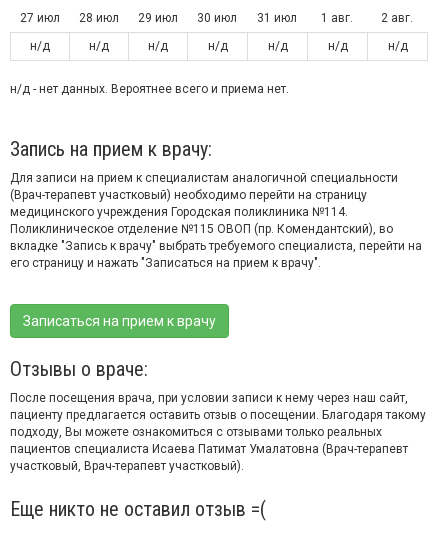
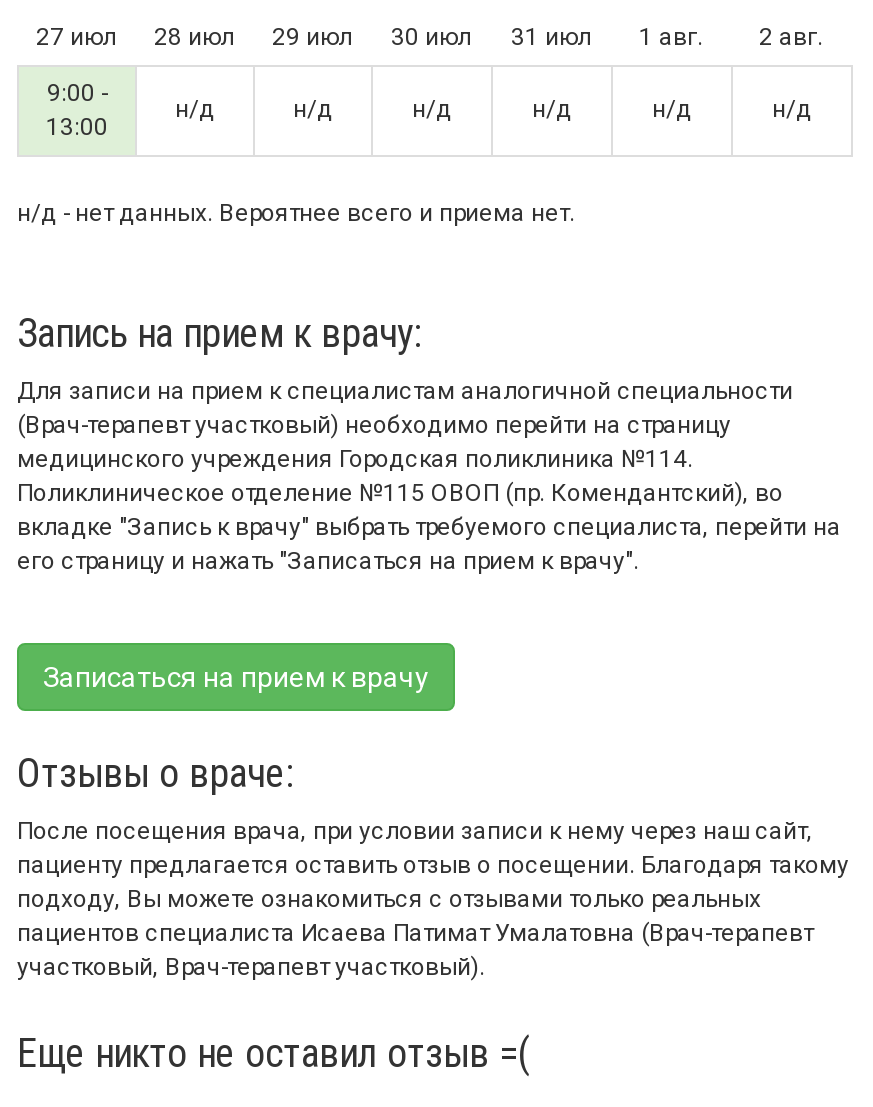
- н/д
+ 9:00 -
+ 13:00
